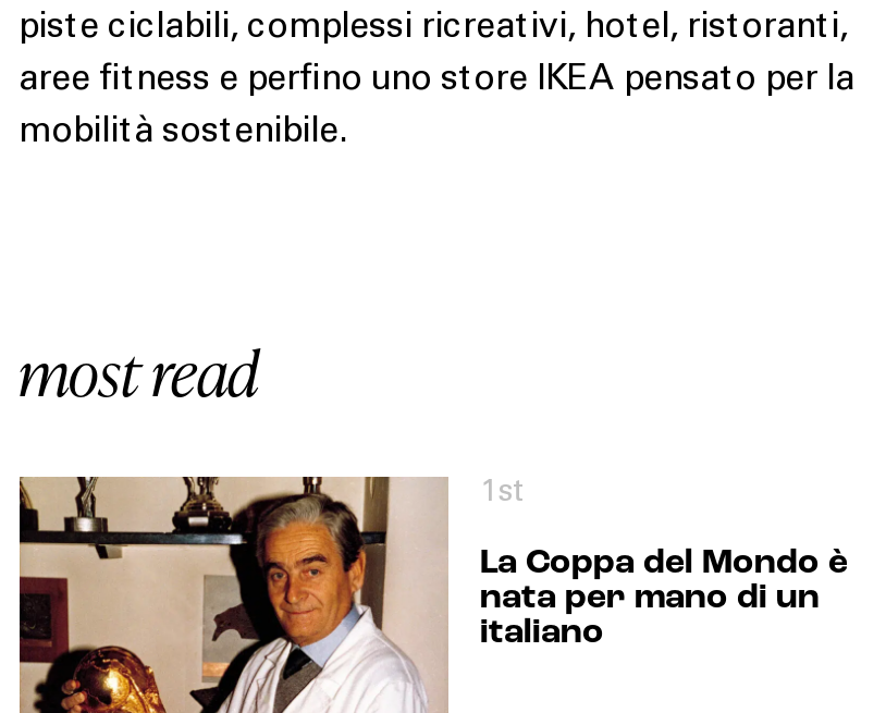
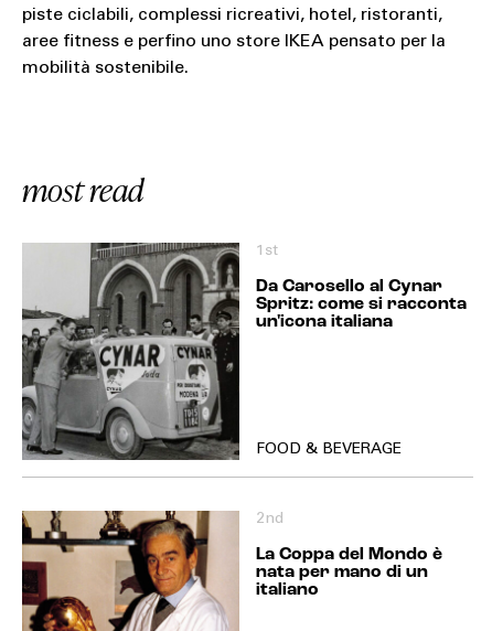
+ [image]
+ Da Carosello al Cynar
+ Spritz: come si racconta
+ un'icona italiana

+ FOOD & BEVERAGE

+ 2nd
